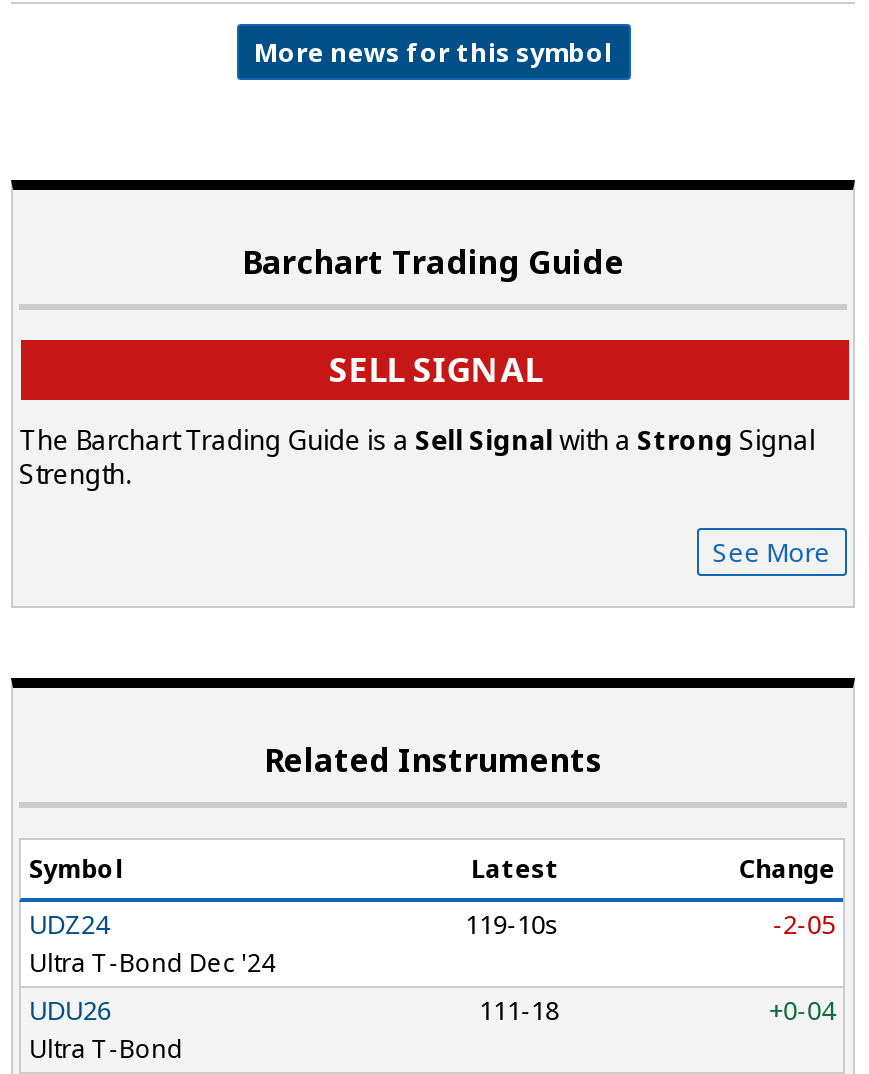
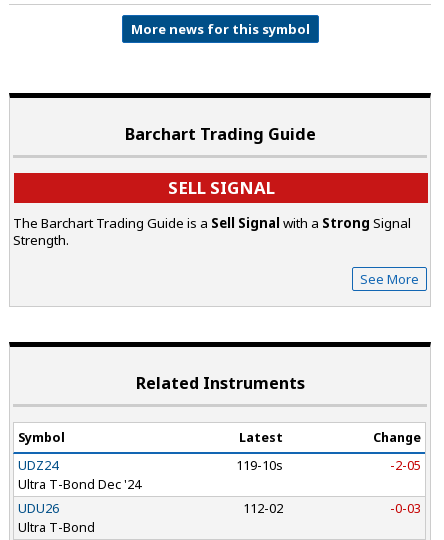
- 111-18
+ 112-02

- +0-04
+ -0-03
